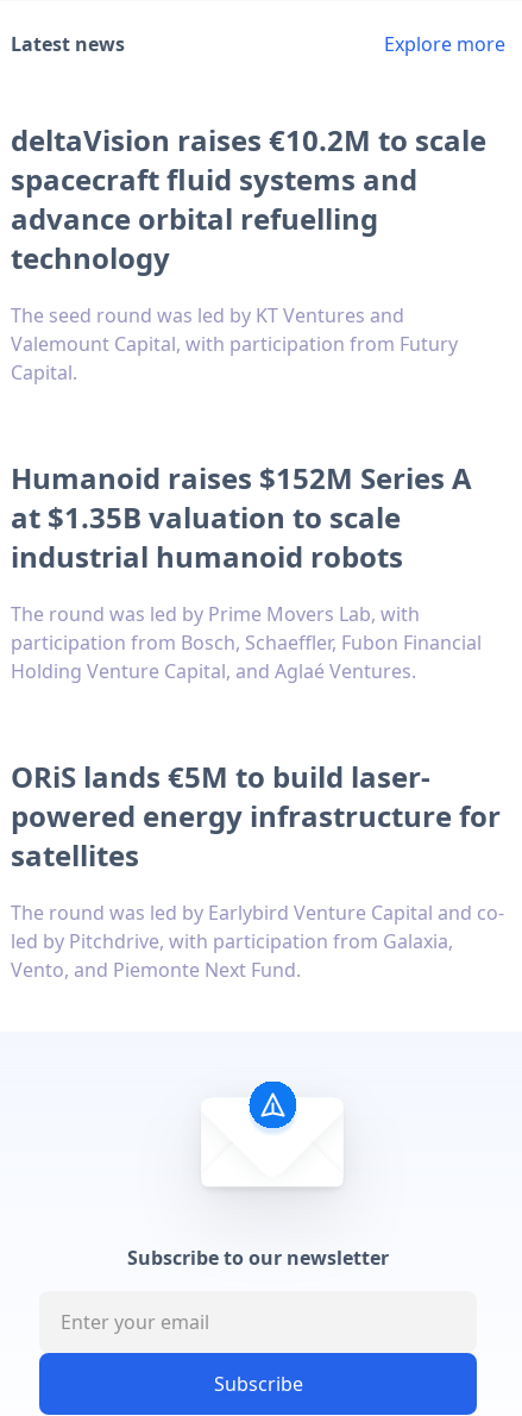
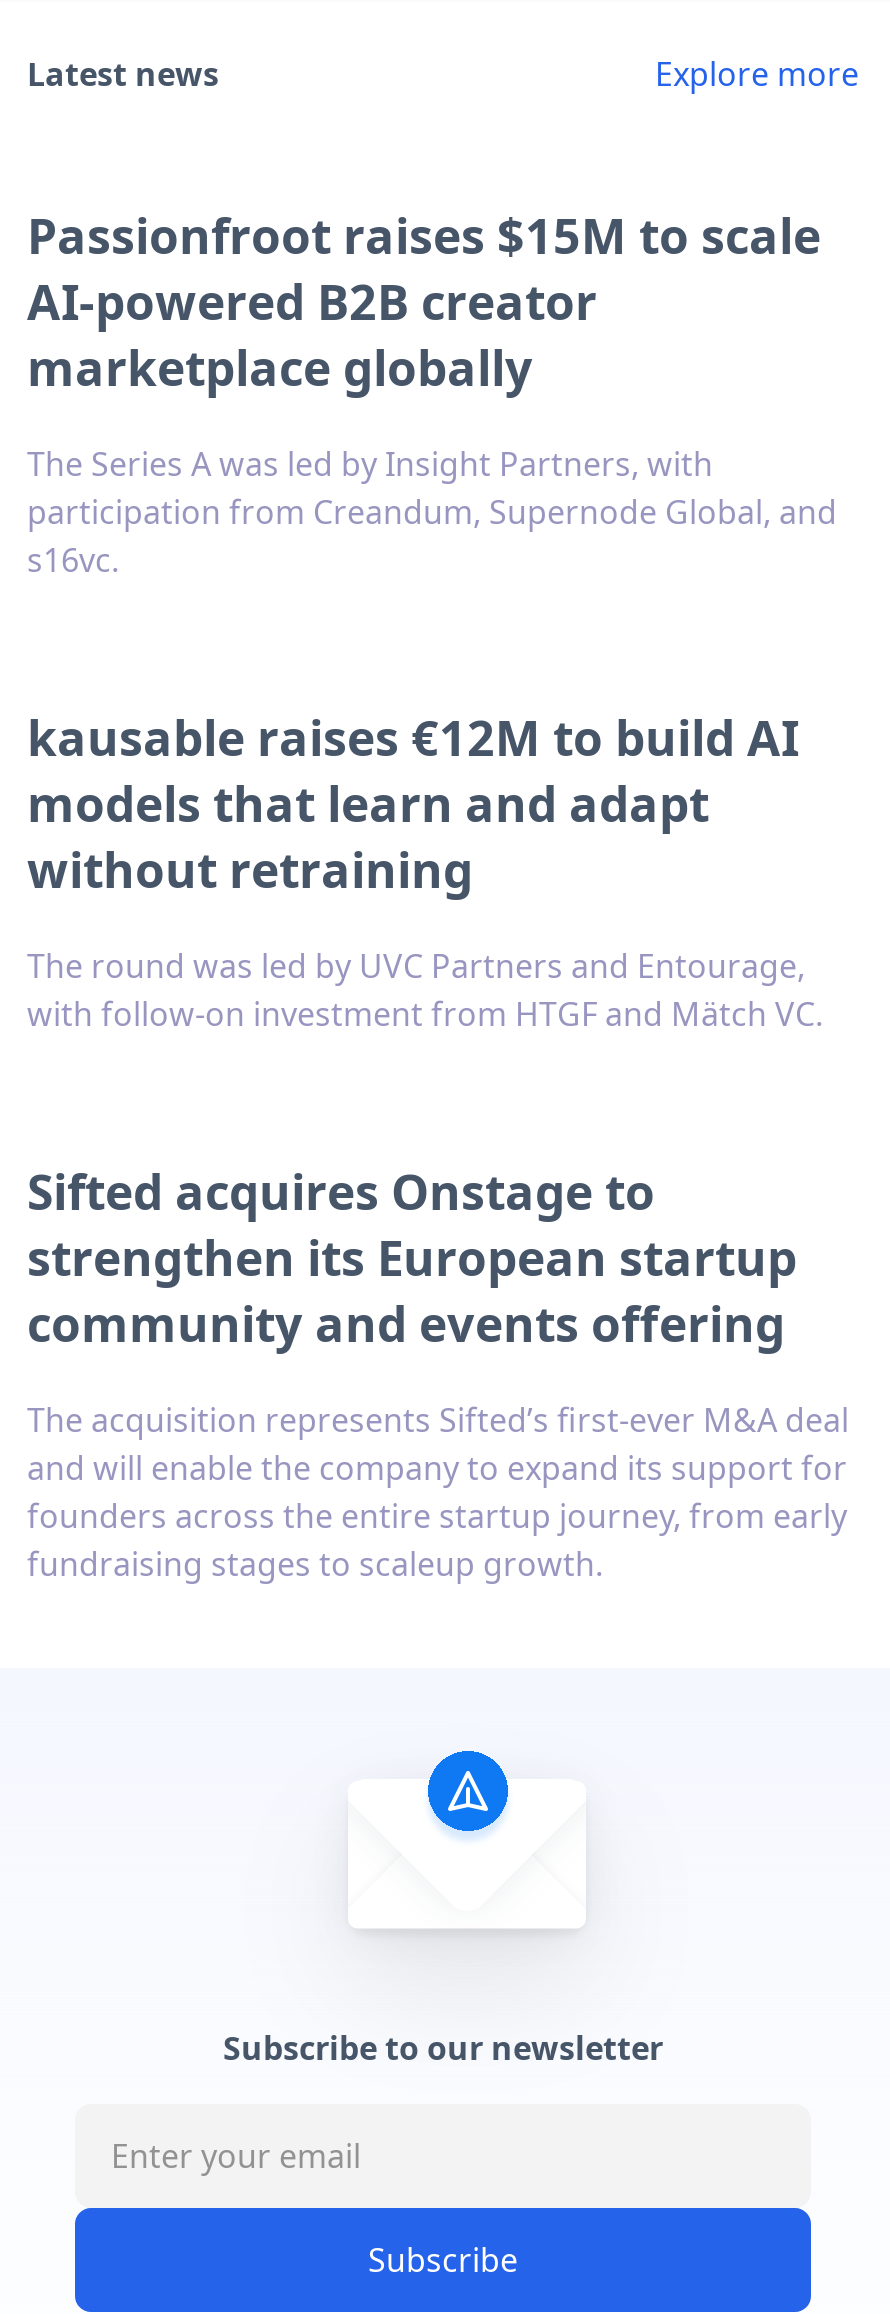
- deltaVision raises €10.2M to scale
- spacecraft fluid systems and
- advance orbital refuelling
- technology
+ Passionfroot raises $15M to scale
+ AI-powered B2B creator
+ marketplace globally

- The seed round was led by KT Ventures and
- Valemount Capital, with participation from Futury
- Capital.
+ The Series A was led by Insight Partners, with
+ participation from Creandum, Supernode Global, and
+ s16vc.

- Humanoid raises $152M Series A
- at $1.35B valuation to scale
- industrial humanoid robots
+ kausable raises €12M to build AI
+ models that learn and adapt
+ without retraining

- The round was led by Prime Movers Lab, with
- participation from Bosch, Schaeffler, Fubon Financial
- Holding Venture Capital, and Aglaé Ventures.
+ The round was led by UVC Partners and Entourage,
+ with follow-on investment from HTGF and Mätch VC.

- ORiS lands €5M to build laser-
- powered energy infrastructure for
- satellites
+ Sifted acquires Onstage to
+ strengthen its European startup
+ community and events offering

- The round was led by Earlybird Venture Capital and co-
- led by Pitchdrive, with participation from Galaxia,
- Vento, and Piemonte Next Fund.
+ The acquisition represents Sifted’s first-ever M&A deal
+ and will enable the company to expand its support for
+ founders across the entire startup journey, from early
+ fundraising stages to scaleup growth.
